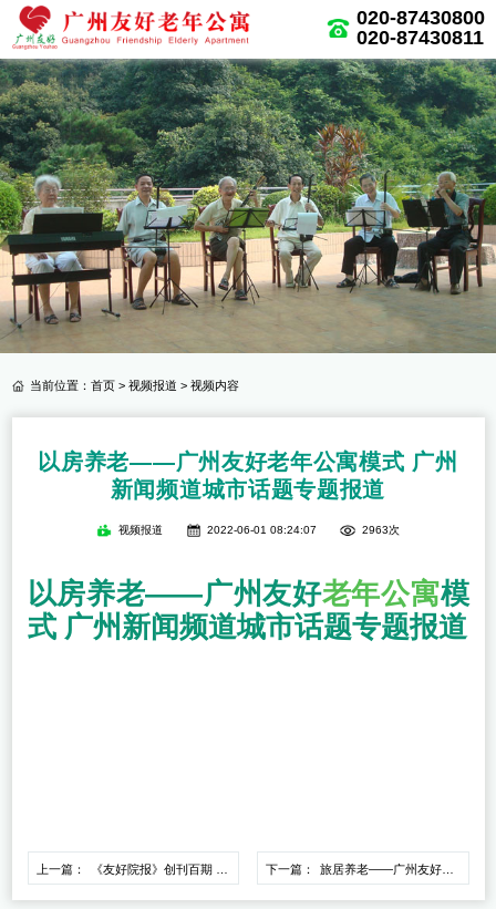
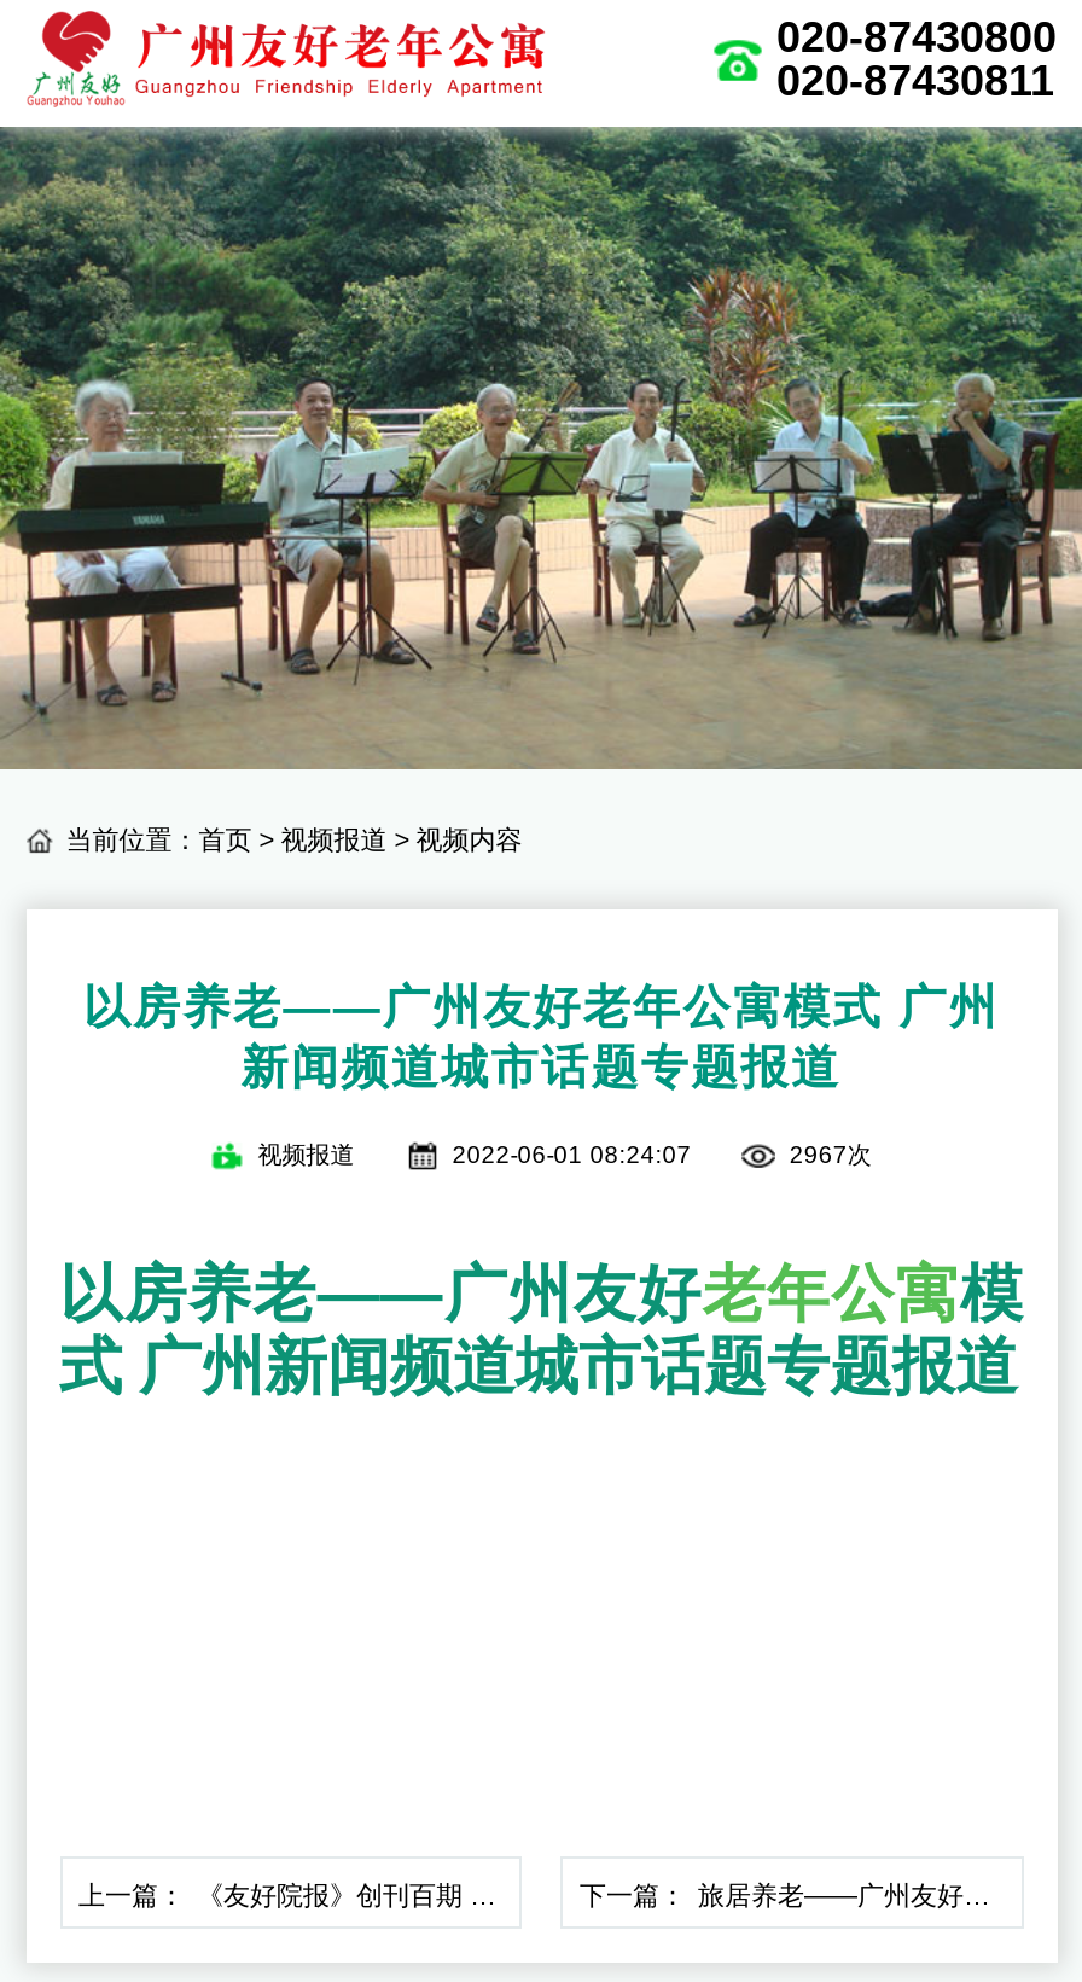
- 2963次
+ 2967次
